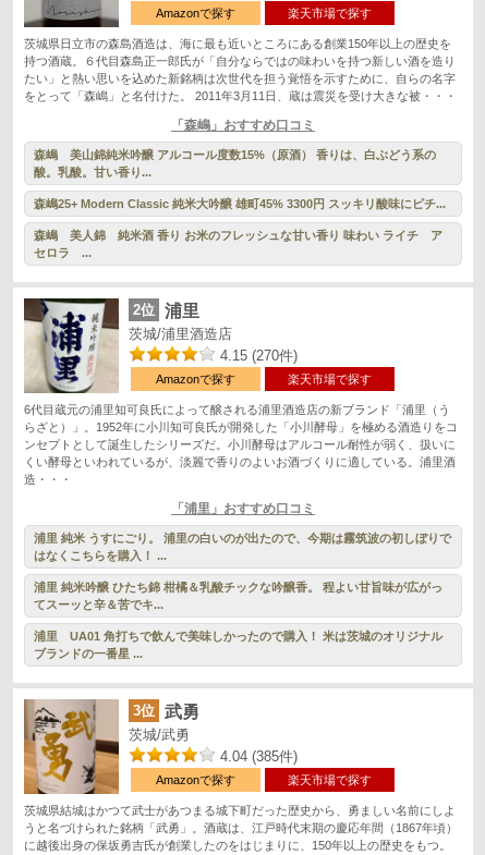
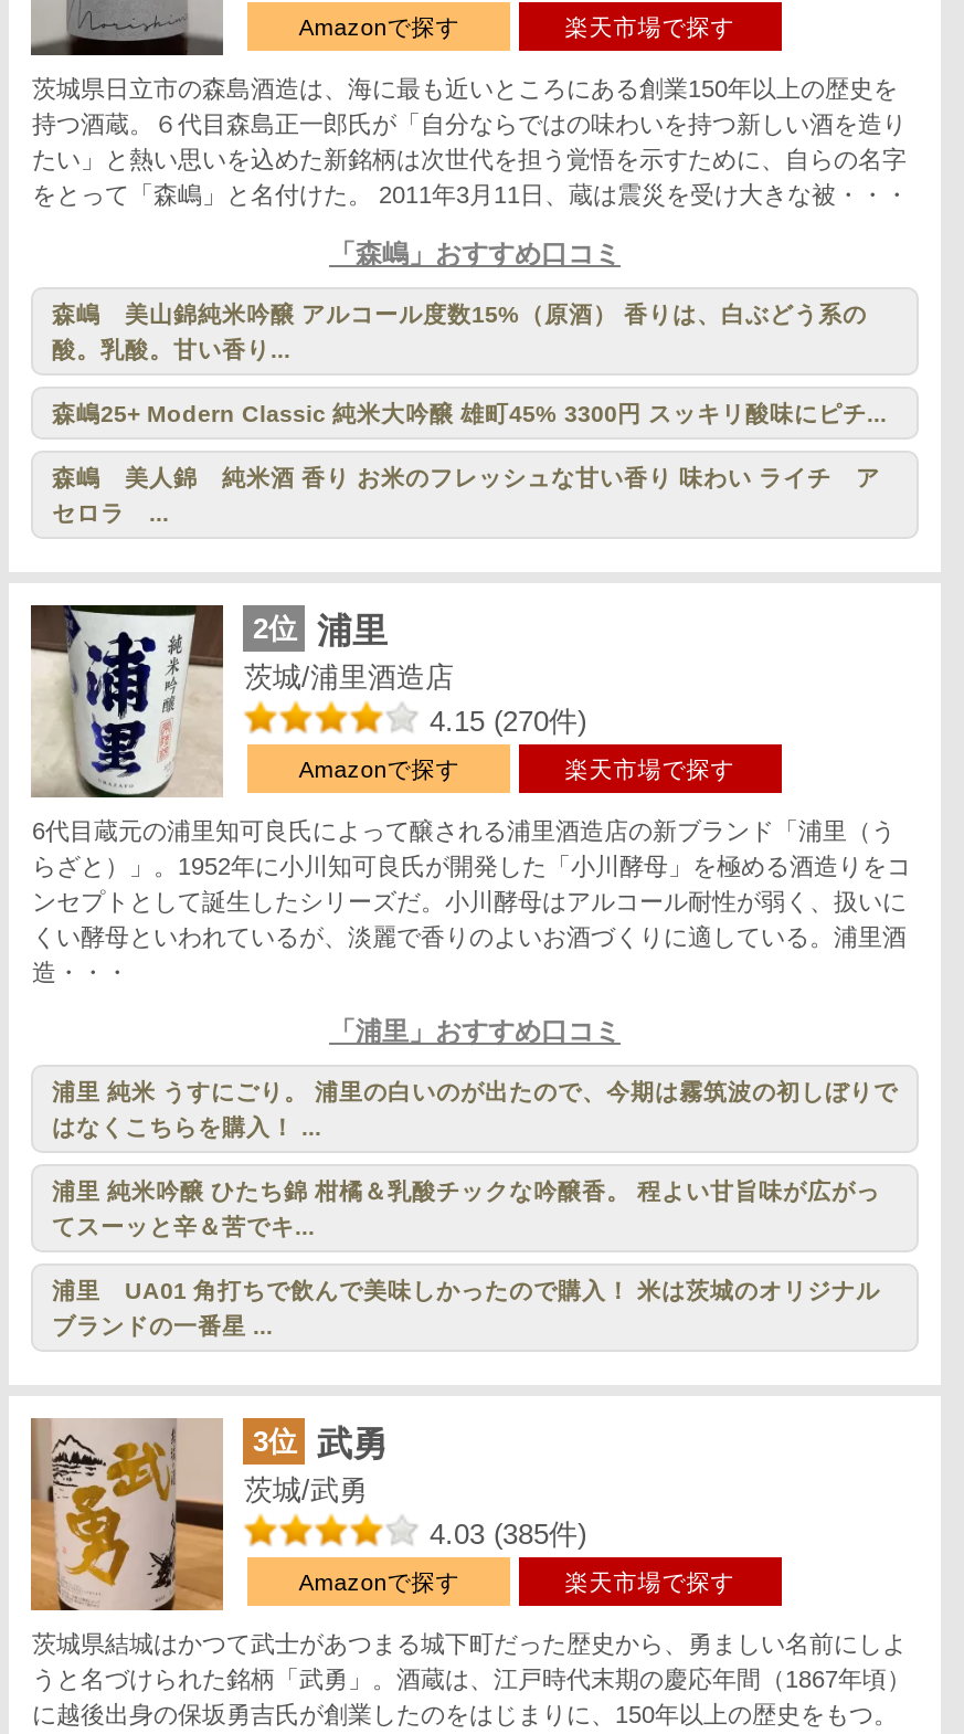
- 4.04 (385件)
+ 4.03 (385件)
